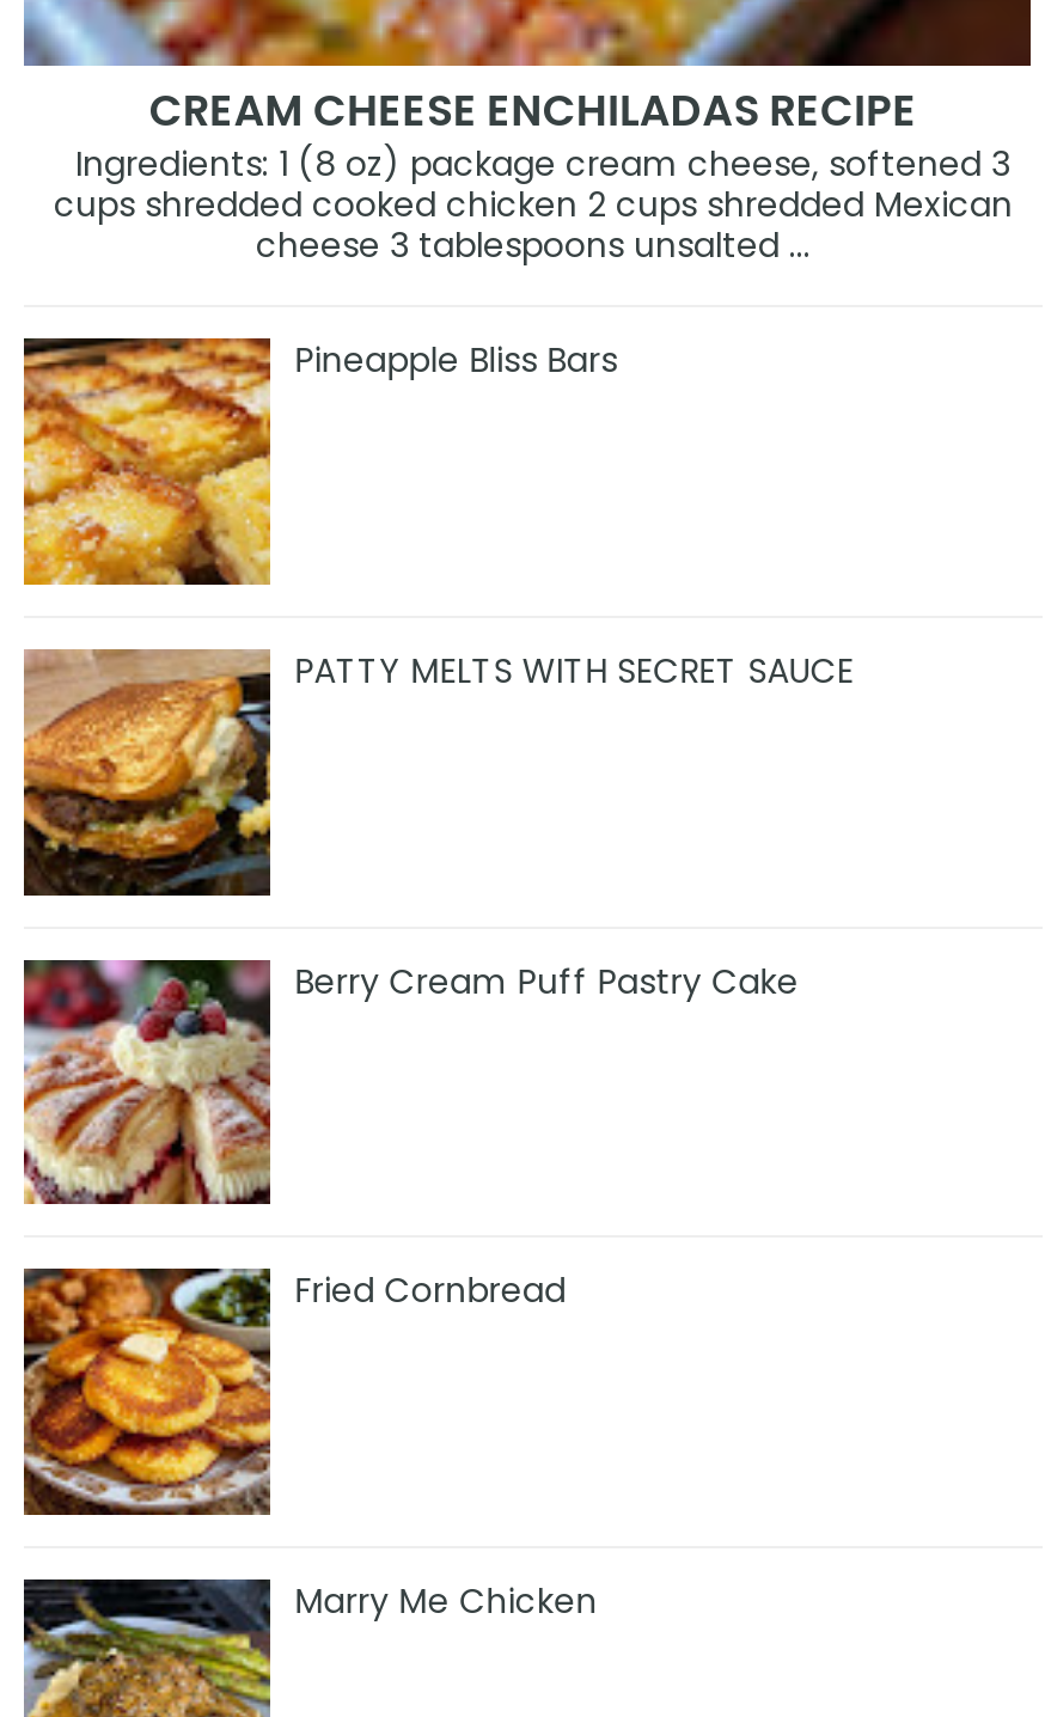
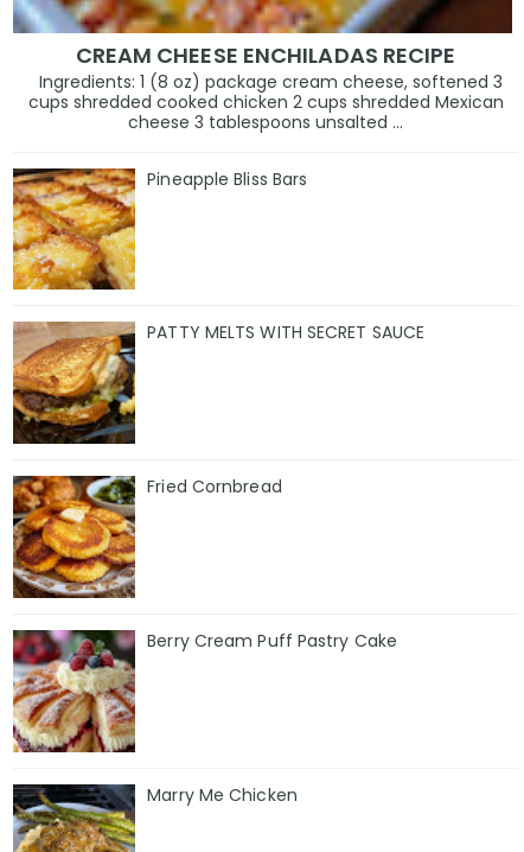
moved down: [image] | Berry Cream Puff Pastry Cake

moved up: [image] | Fried Cornbread
